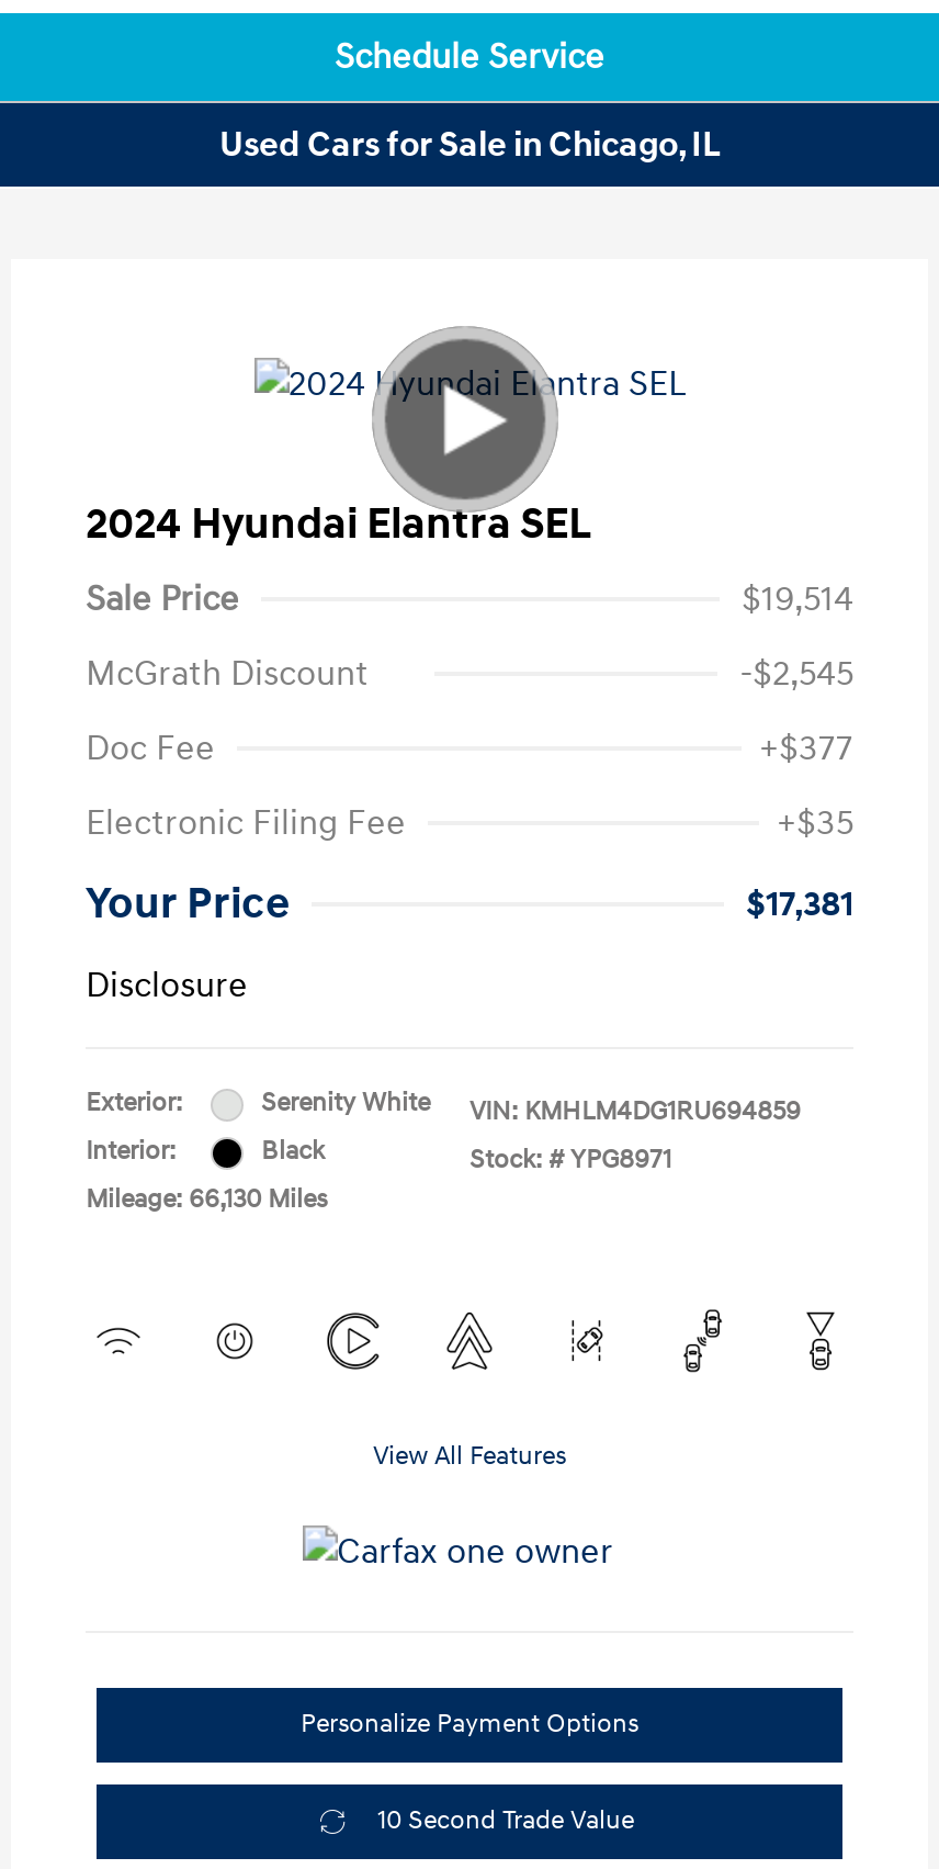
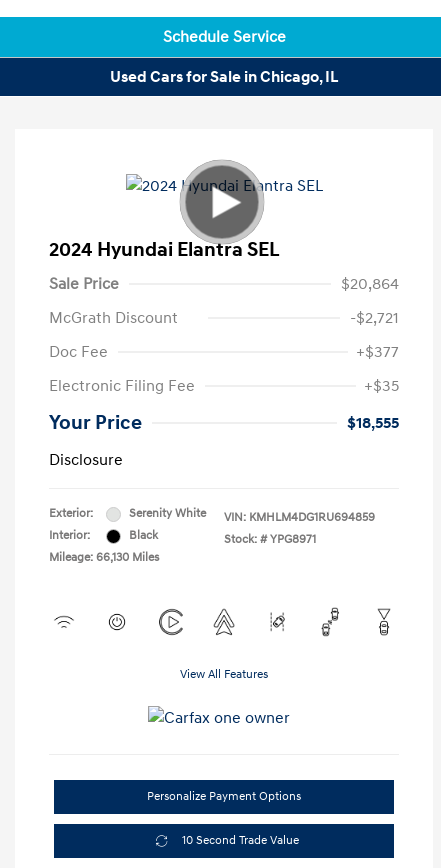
- $19,514
+ $20,864

- -$2,545
+ -$2,721

- $17,381
+ $18,555
